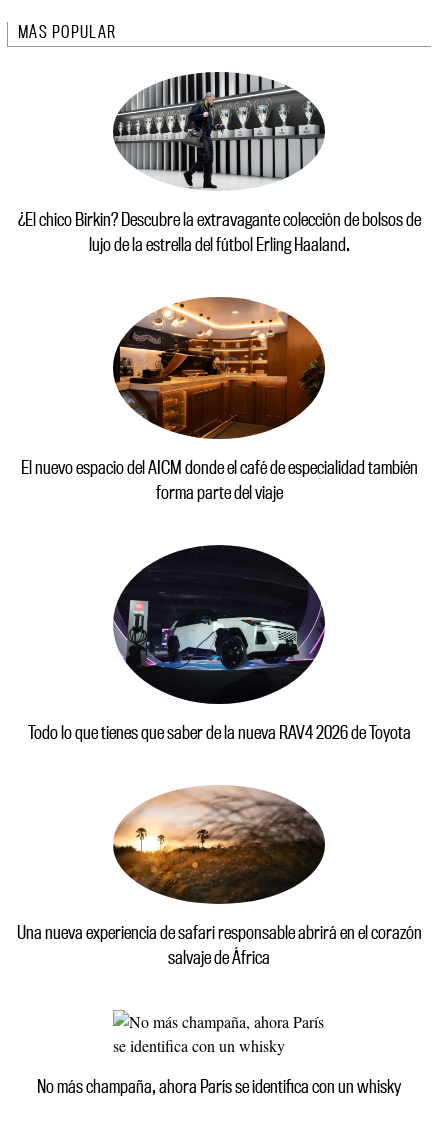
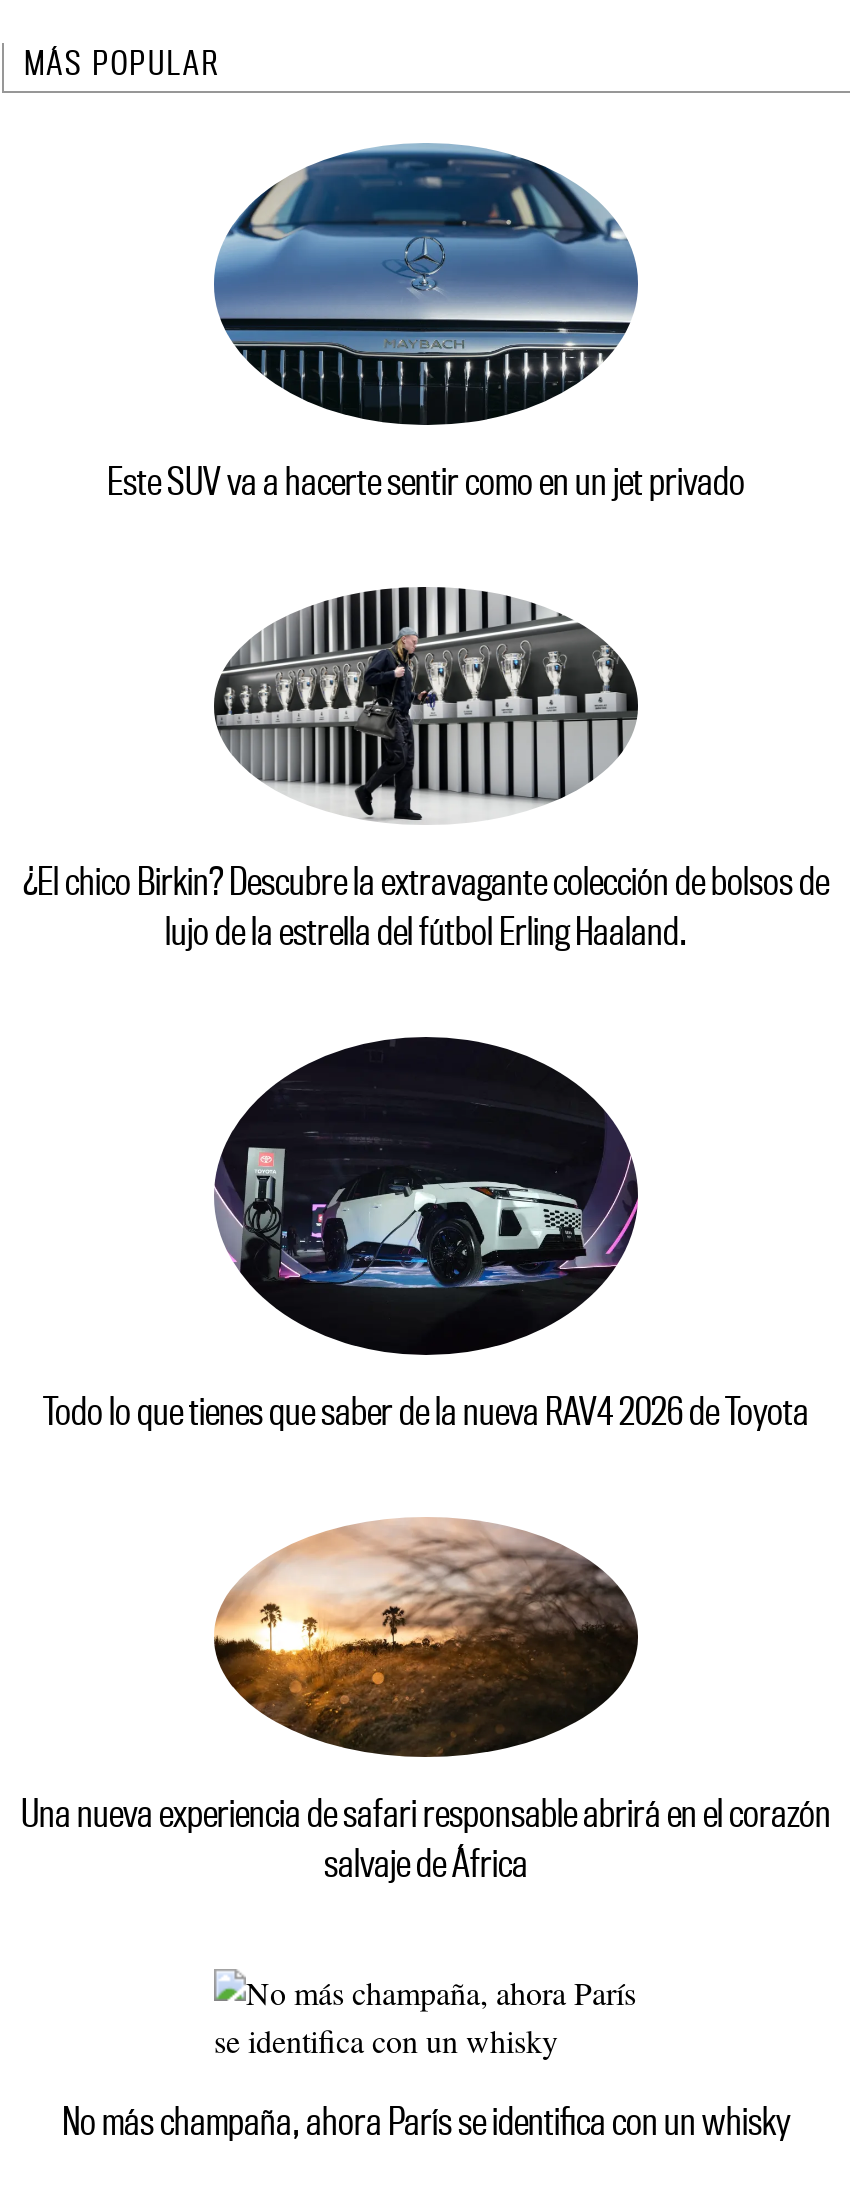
+ [image]
+ Este SUV va a hacerte sentir como en un jet privado

moved down: [image] | ¿El chico Birkin? Descubre la extravagante colección de bolsos de | lujo de la estrella del fútbol Erling Haaland.

- [image]
- El nuevo espacio del AICM donde el café de especialidad también
- forma parte del viaje
